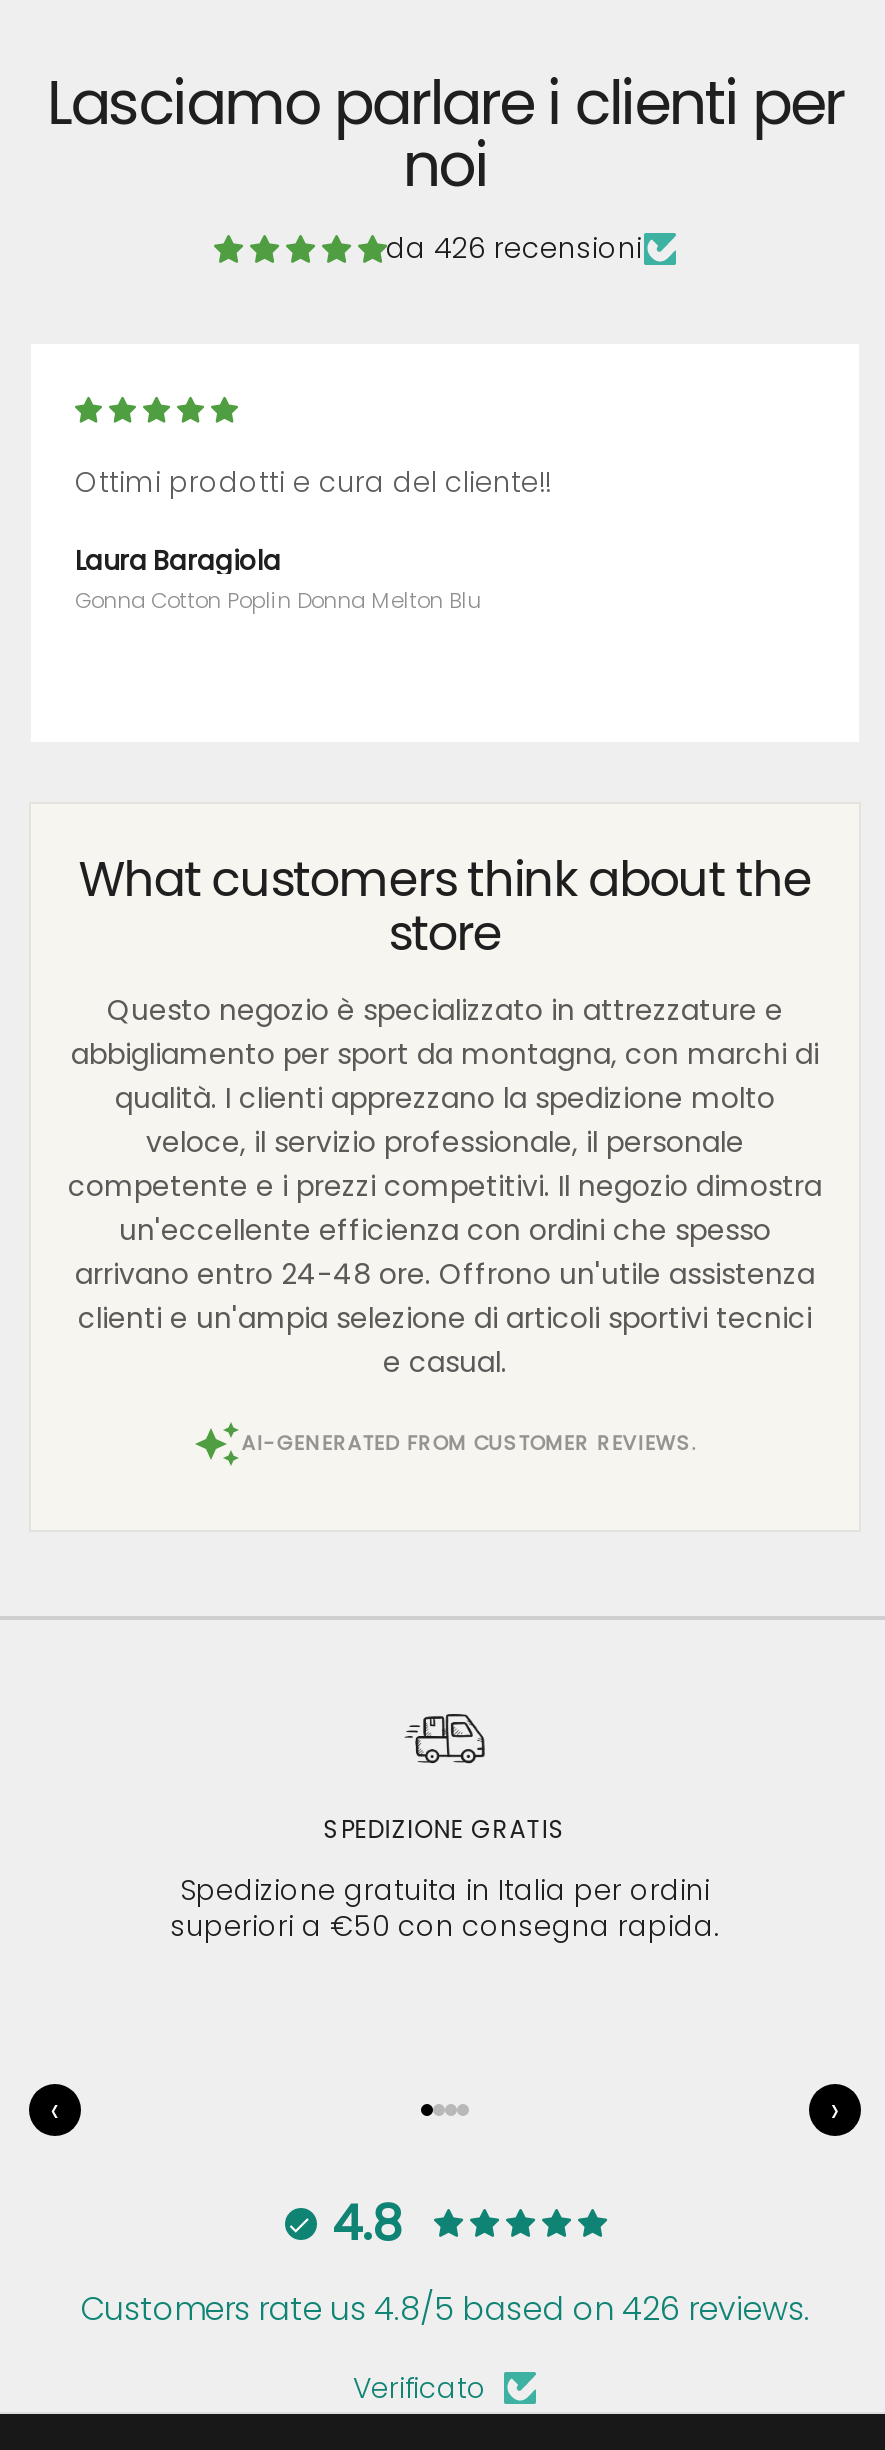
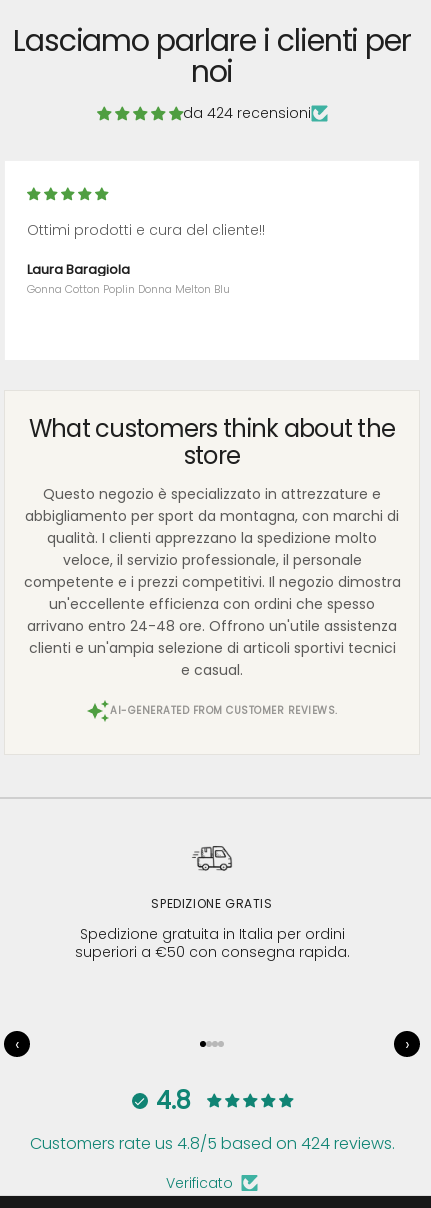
- da 426 recensioni
+ da 424 recensioni

- Customers rate us 4.8/5 based on 426 reviews.
+ Customers rate us 4.8/5 based on 424 reviews.
